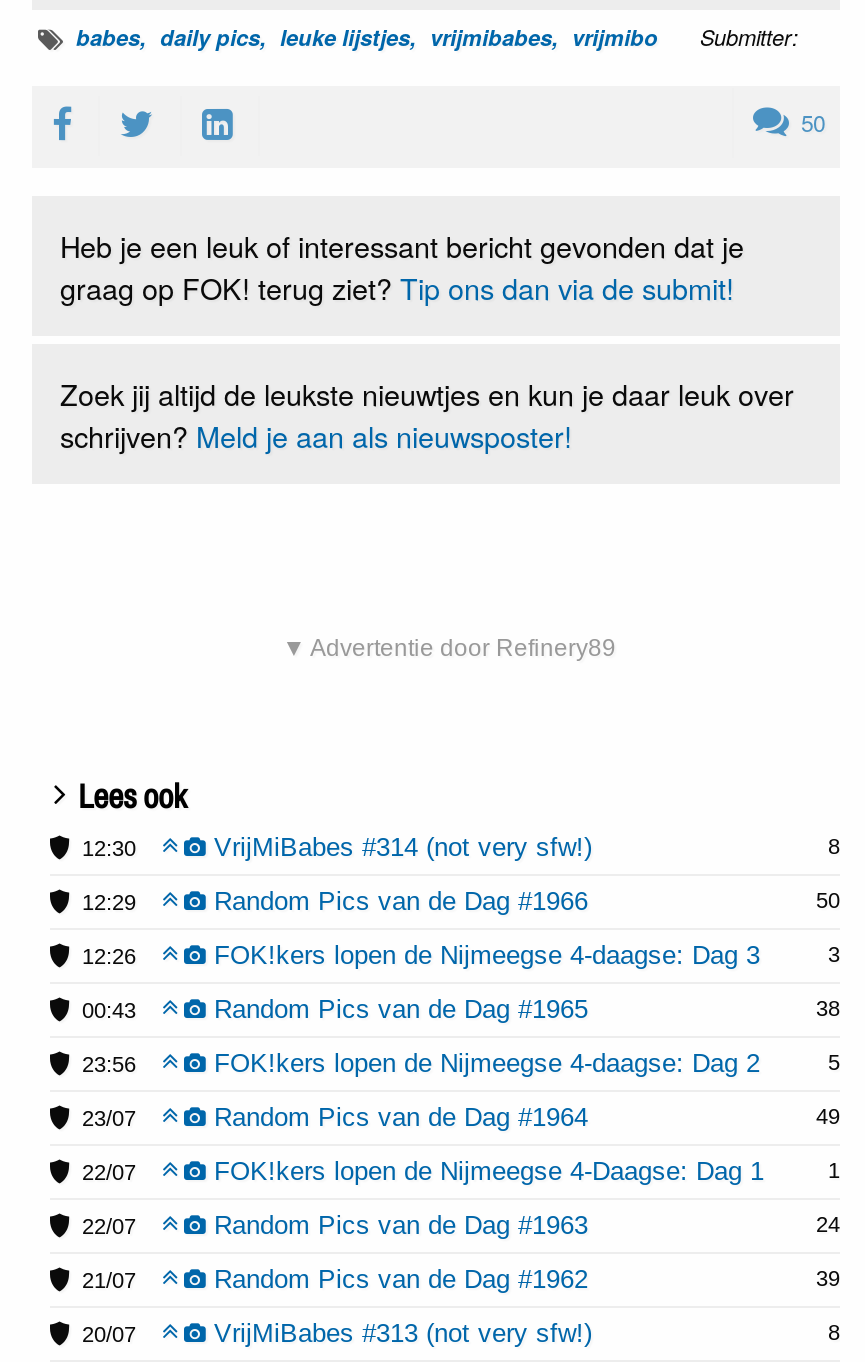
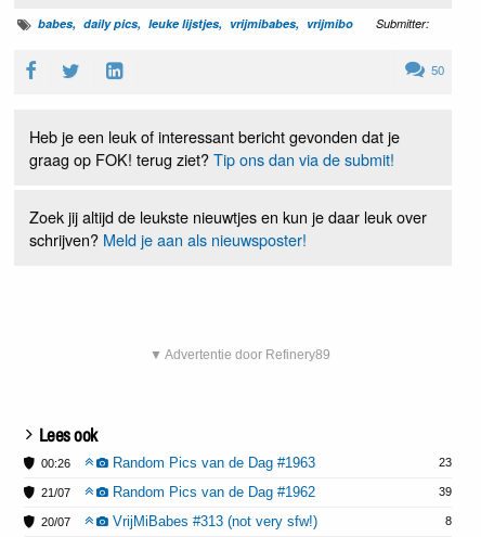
- 8
- 12:30
- VrijMiBabes #314 (not very sfw!)
- 50
- 12:29
- Random Pics van de Dag #1966
- 3
- 12:26
- FOK!kers lopen de Nijmeegse 4-daagse: Dag 3
- 38
- 00:43
- Random Pics van de Dag #1965
- 5
- 23:56
- FOK!kers lopen de Nijmeegse 4-daagse: Dag 2
- 49
- 23/07
- Random Pics van de Dag #1964
- 1
- 22/07
- FOK!kers lopen de Nijmeegse 4-Daagse: Dag 1
- 24
- 22/07
+ 23
+ 00:26
